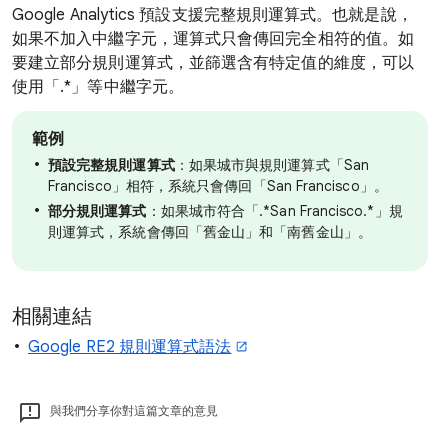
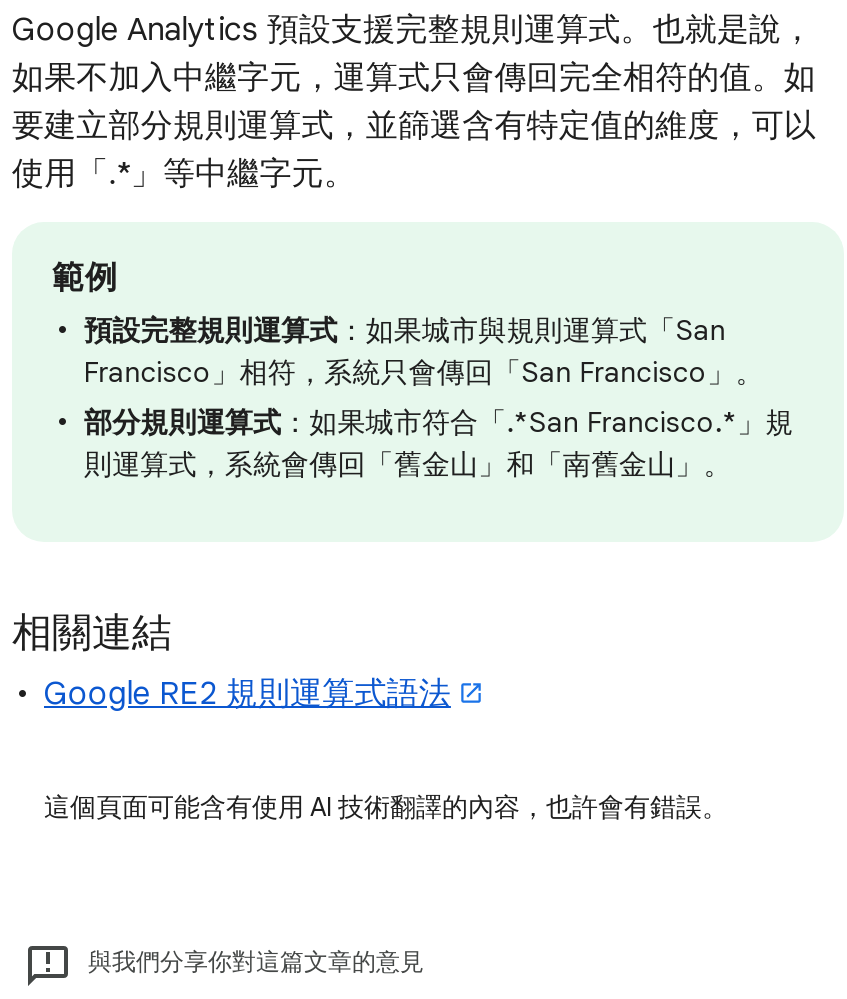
+ 這個頁面可能含有使用 AI 技術翻譯的內容，也許會有錯誤。
